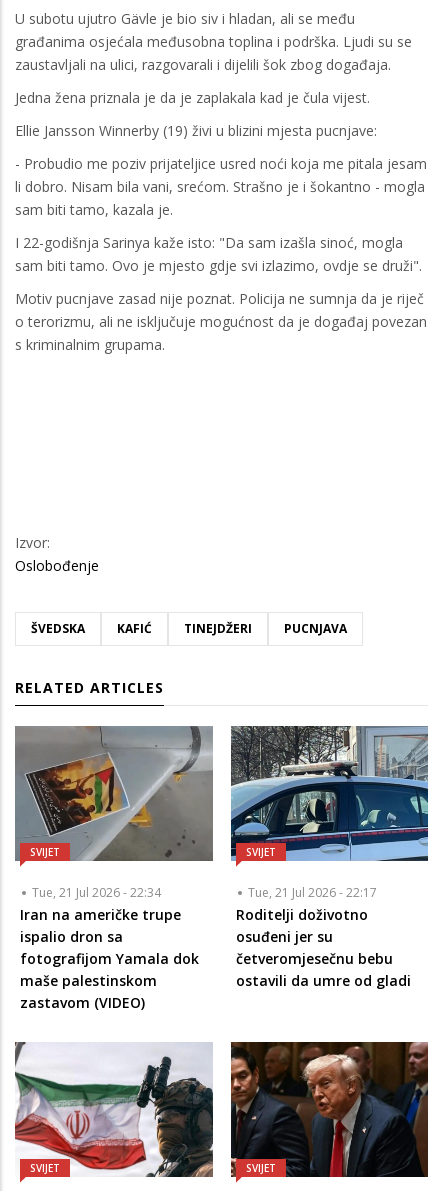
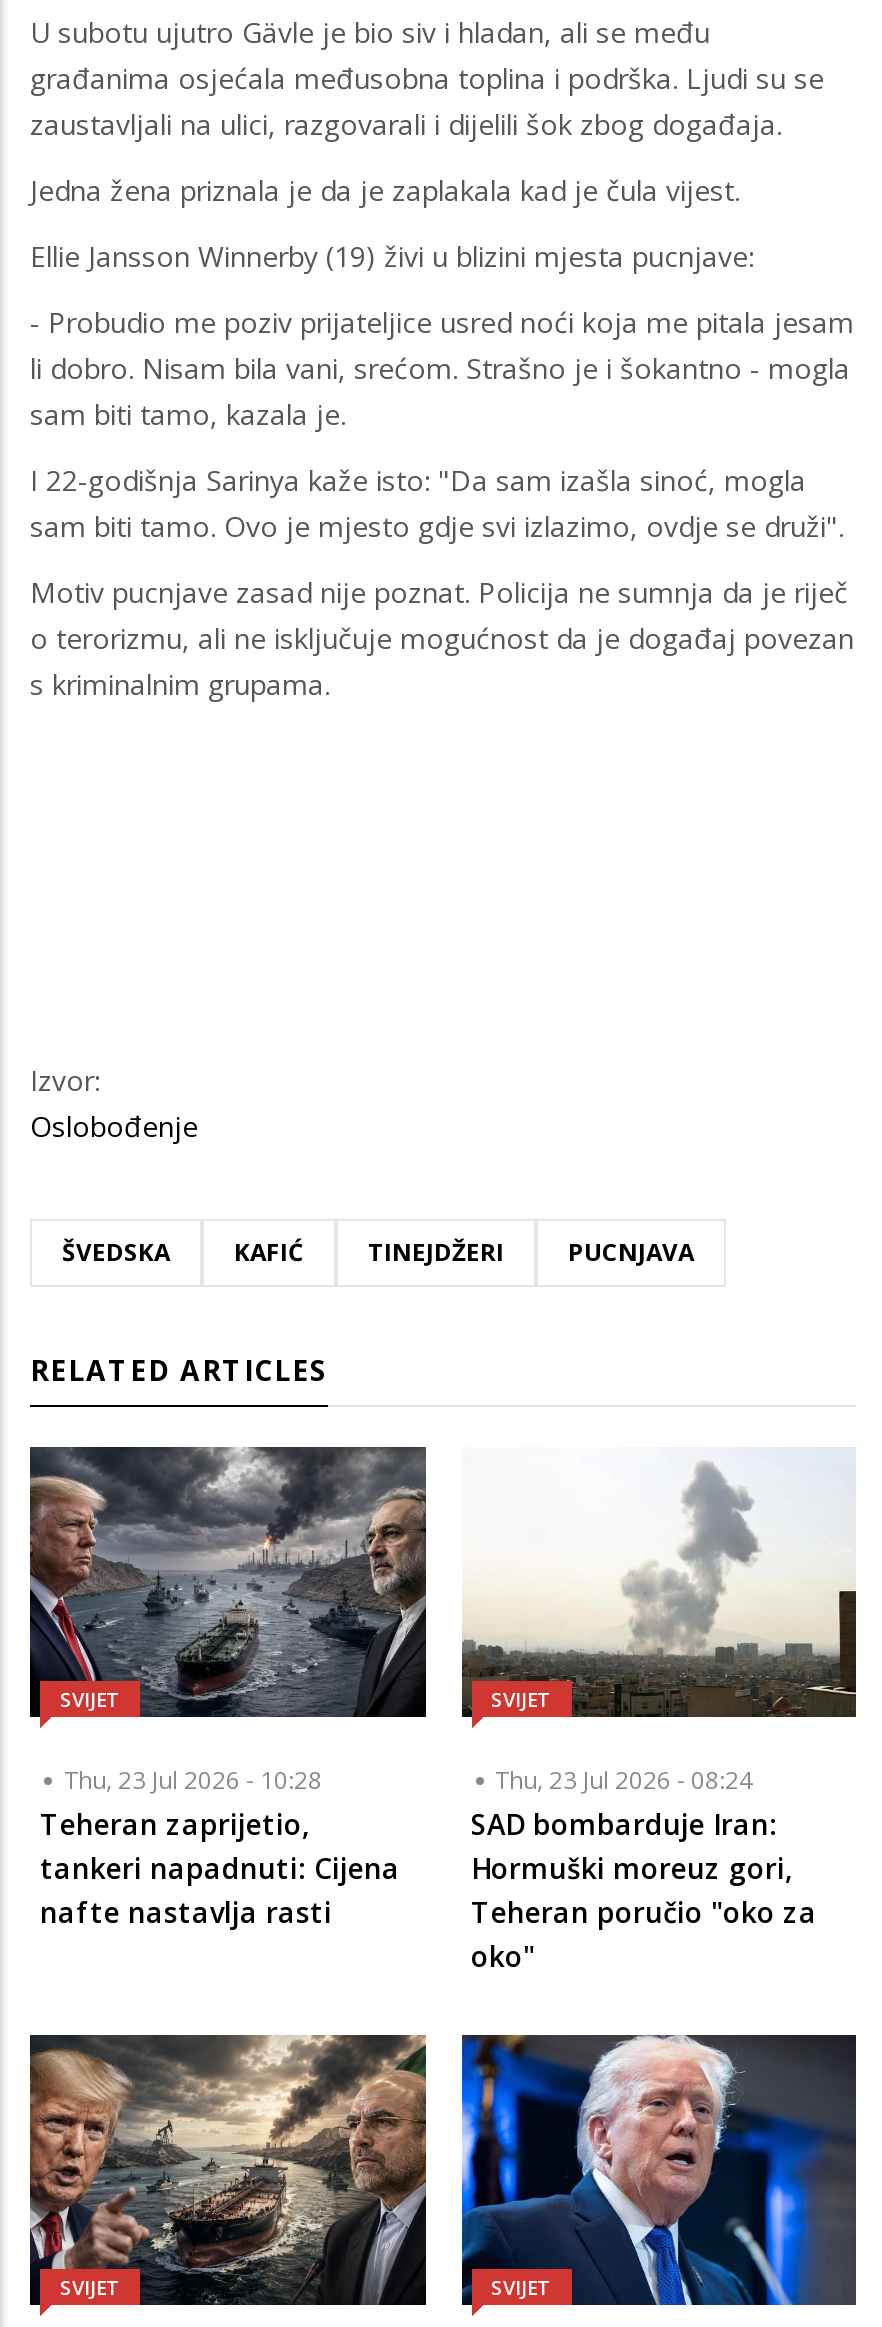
- [image]
- Tue, 21 Jul 2026 - 22:34
- Iran na američke trupe
- ispalio dron sa
- fotografijom Yamala dok
- maše palestinskom
- zastavom (VIDEO)
+ [image]
+ Thu, 23 Jul 2026 - 10:28
+ Teheran zaprijetio,
+ tankeri napadnuti: Cijena
+ nafte nastavlja rasti

- [image]
- Tue, 21 Jul 2026 - 22:17
- Roditelji doživotno
- osuđeni jer su
- četveromjesečnu bebu
- ostavili da umre od gladi
+ [image]
+ Thu, 23 Jul 2026 - 08:24
+ SAD bombarduje Iran:
+ Hormuški moreuz gori,
+ Teheran poručio "oko za
+ oko"

- [image]
+ [image]

- [image]
+ [image]
